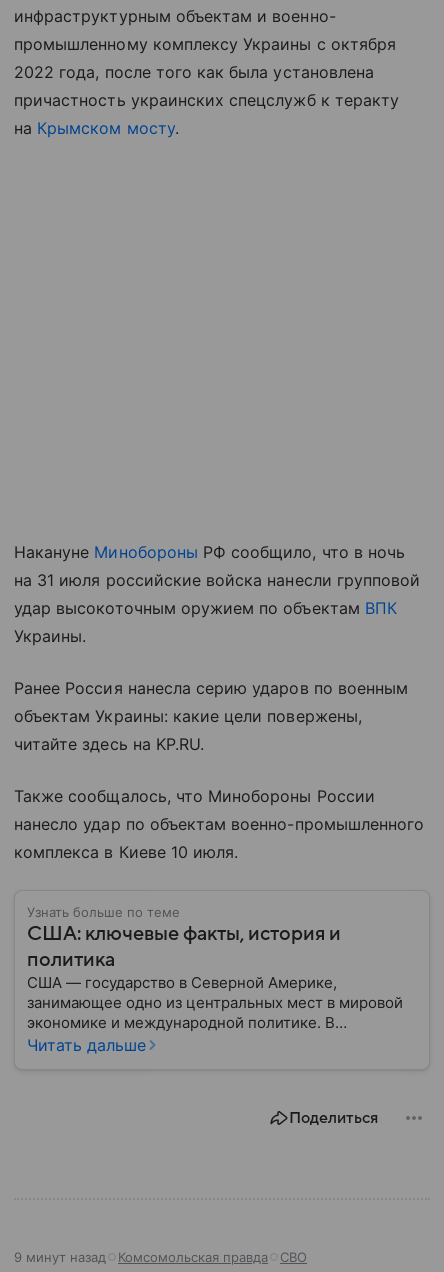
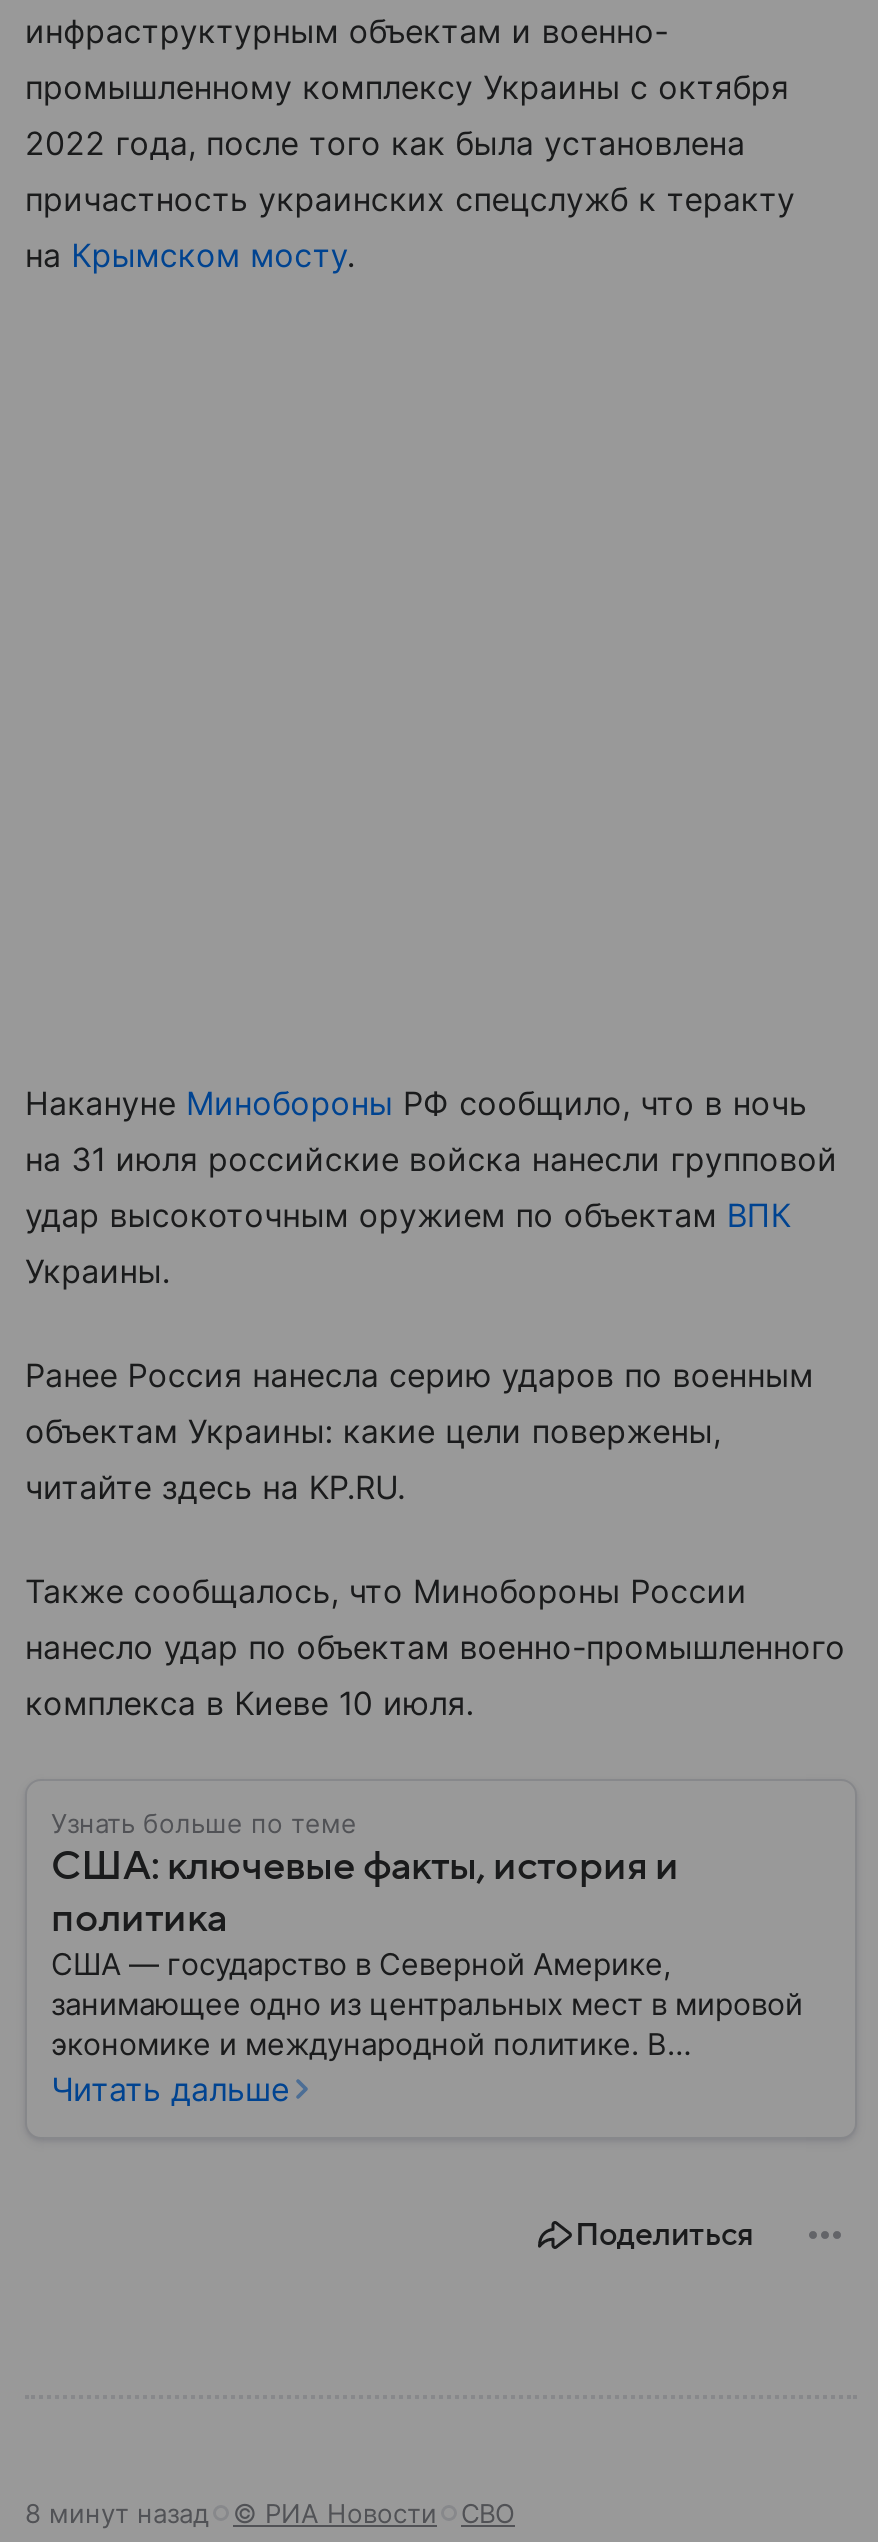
- 9 минут назад
- Комсомольская правда
+ 8 минут назад
+ © РИА Новости
